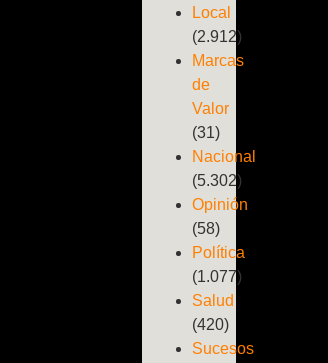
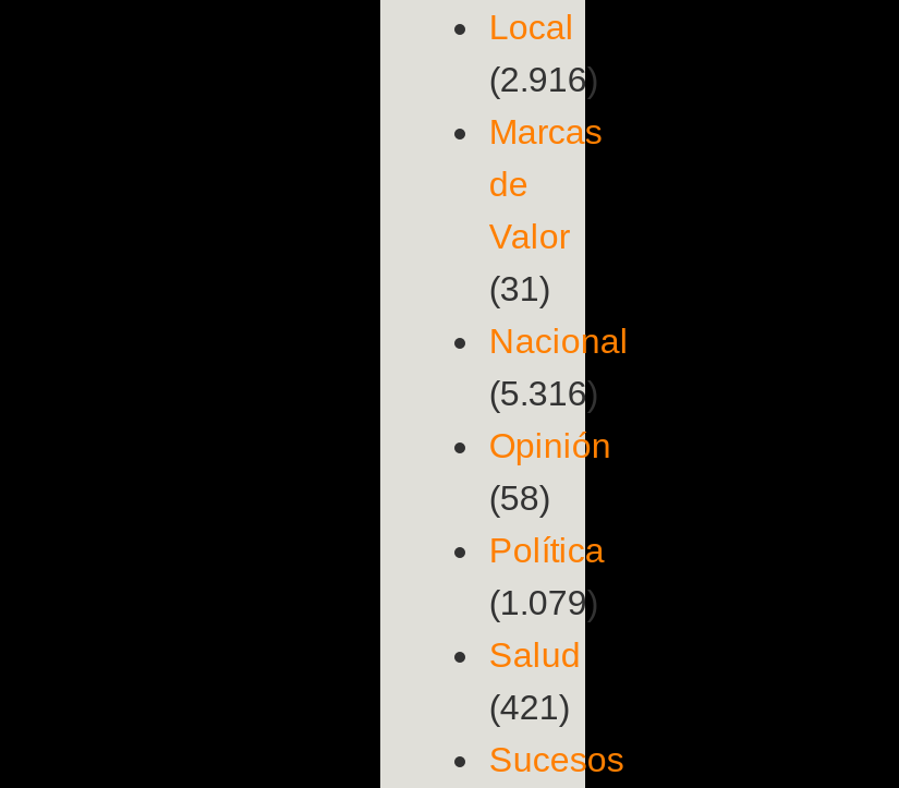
- (2.912)
+ (2.916)

- (5.302)
+ (5.316)

- (1.077)
+ (1.079)

- (420)
+ (421)
